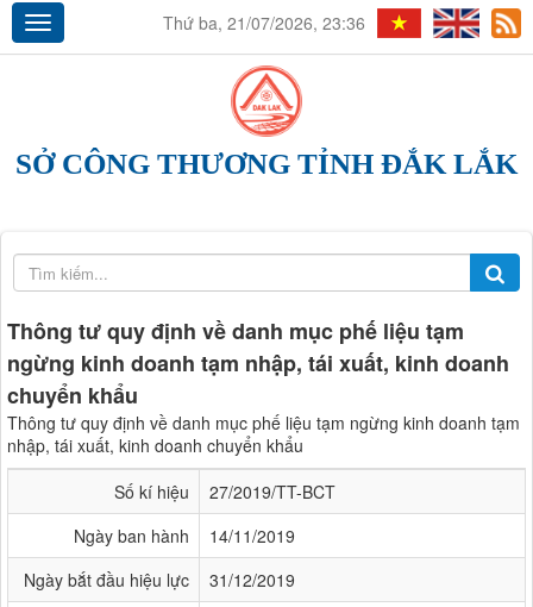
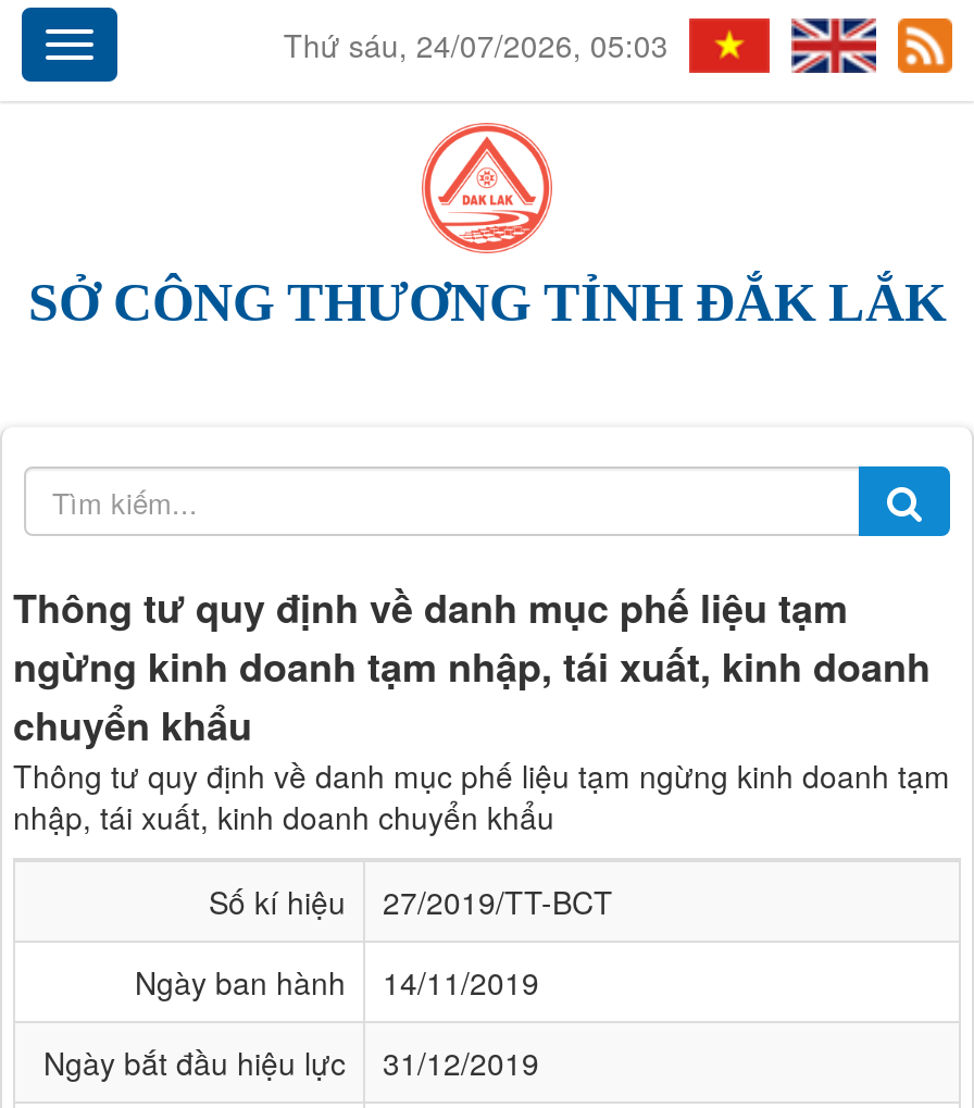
- Thứ ba, 21/07/2026, 23:36
+ Thứ sáu, 24/07/2026, 05:03
